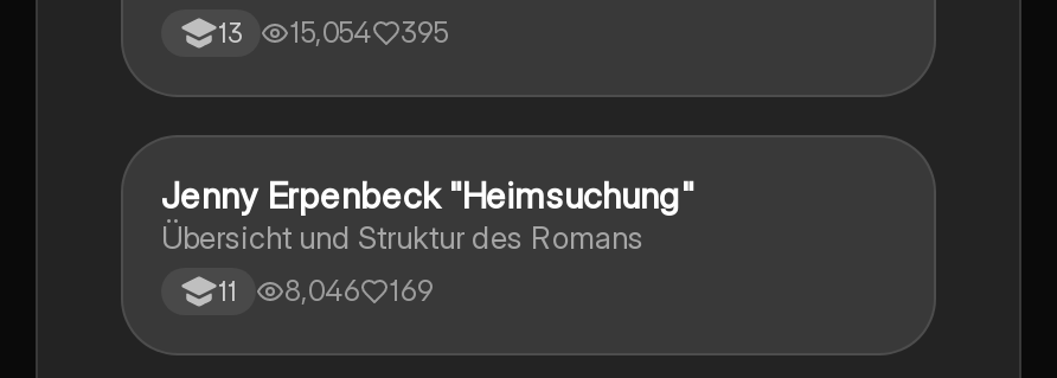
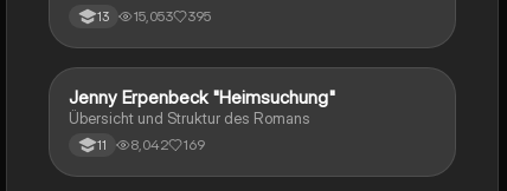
- 13 15,054 395
+ 13 15,053 395

- 11 8,046 169
+ 11 8,042 169
